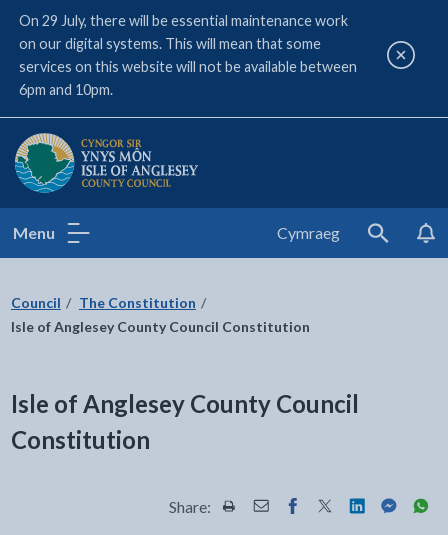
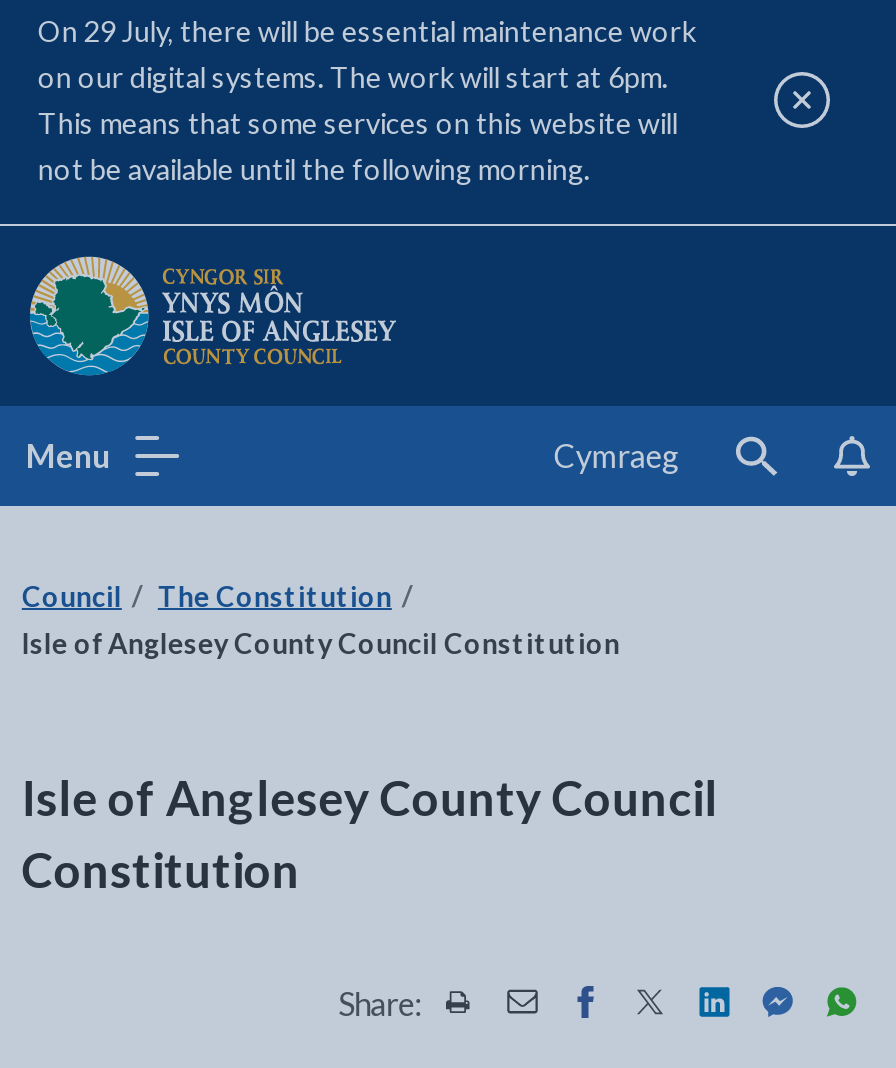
- on our digital systems. This will mean that some
- services on this website will not be available between
- 6pm and 10pm.
+ on our digital systems. The work will start at 6pm.
+ This means that some services on this website will
+ not be available until the following morning.
